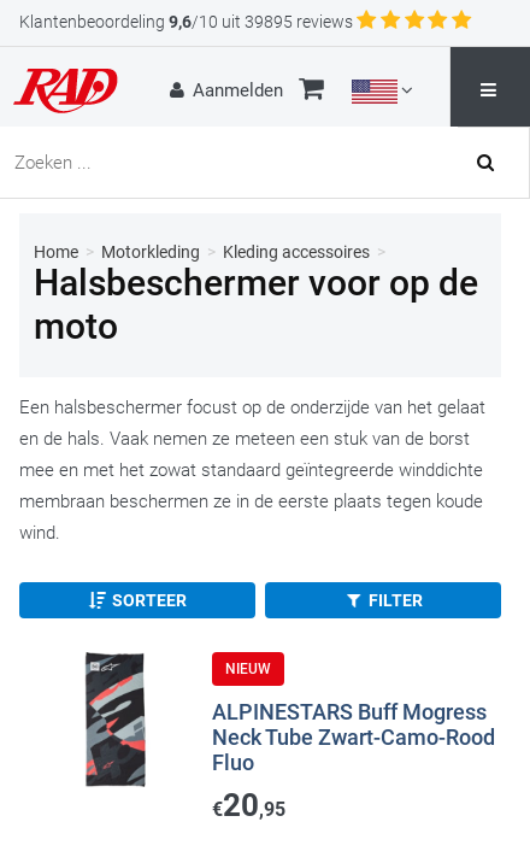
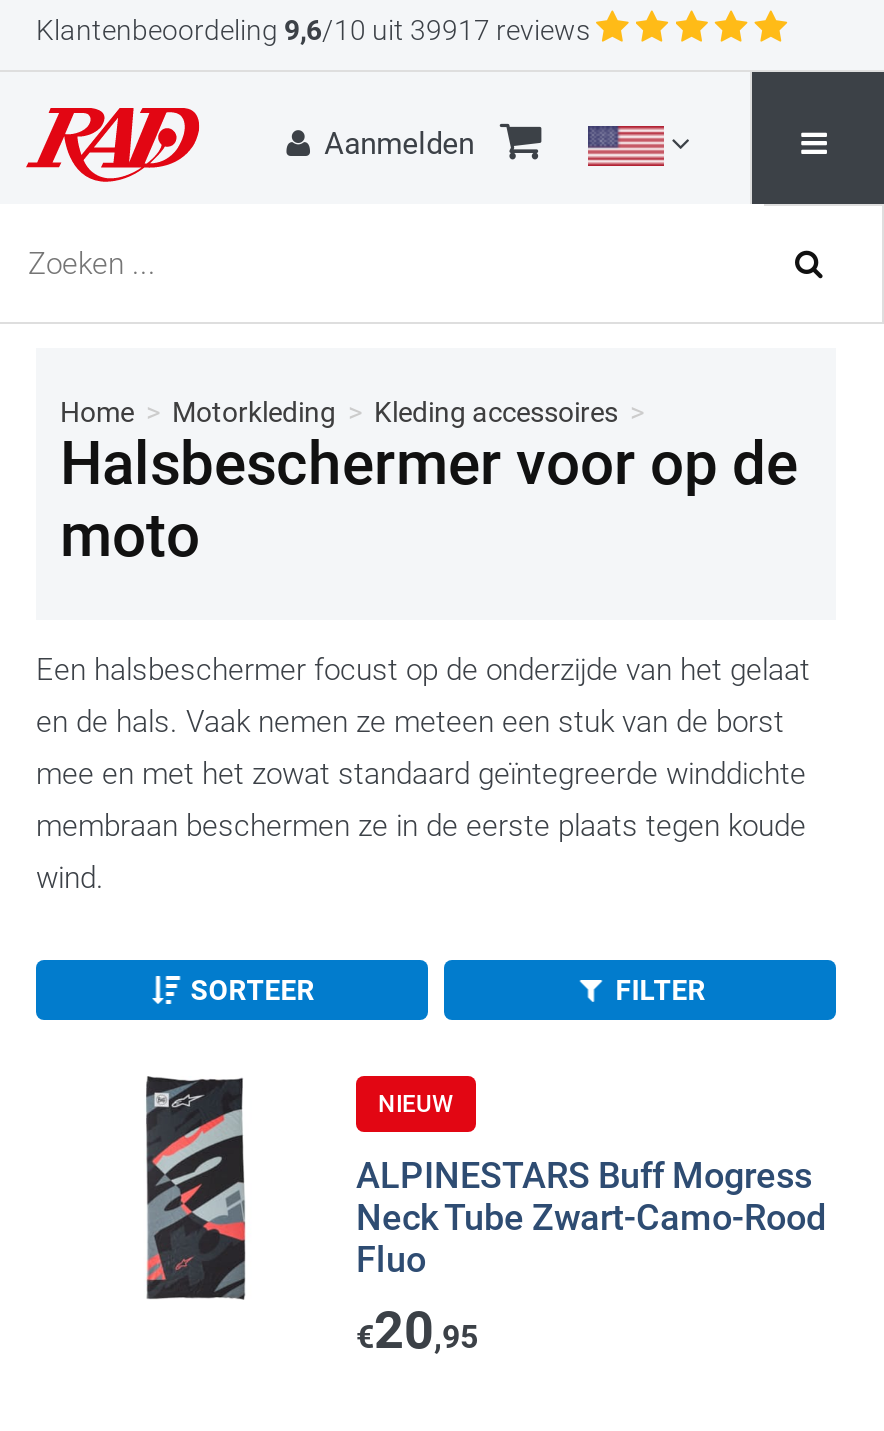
- Klantenbeoordeling 9,6/10 uit 39895 reviews
+ Klantenbeoordeling 9,6/10 uit 39917 reviews
